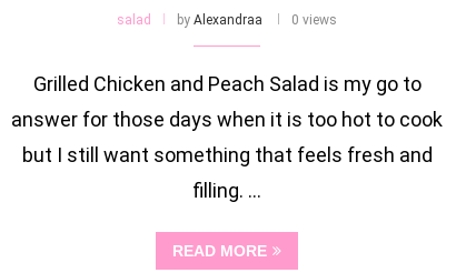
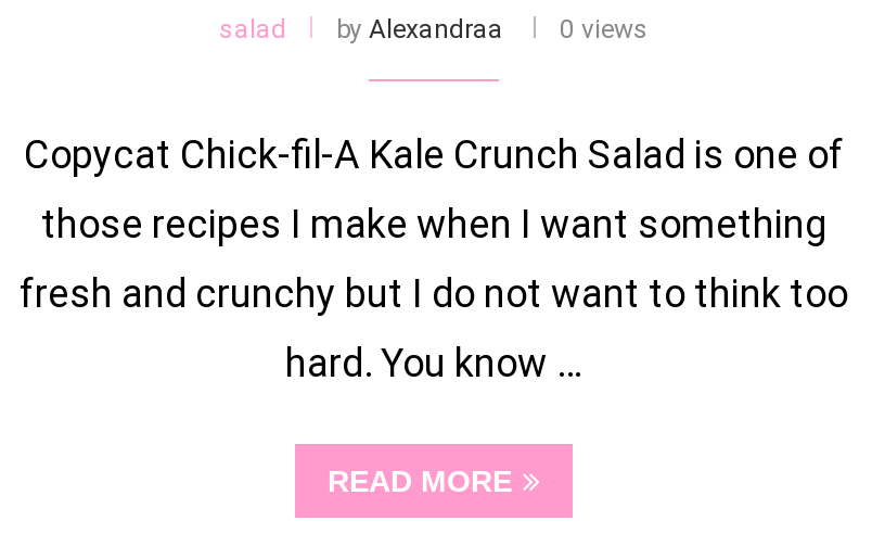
- Grilled Chicken and Peach Salad is my go to
+ Copycat Chick-fil-A Kale Crunch Salad is one of

- answer for those days when it is too hot to cook
+ those recipes I make when I want something

- but I still want something that feels fresh and
+ fresh and crunchy but I do not want to think too

- filling. …
+ hard. You know …
